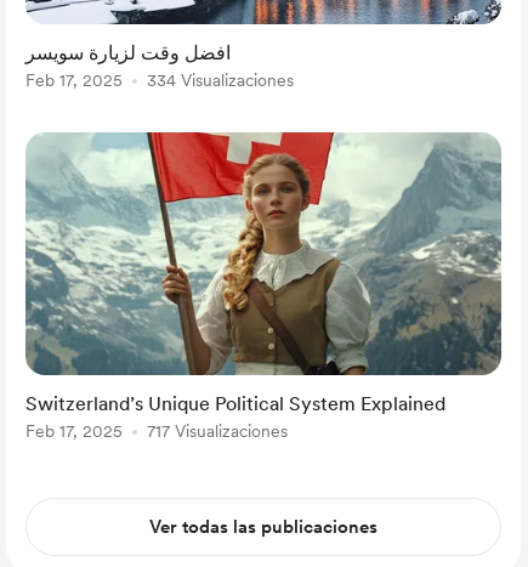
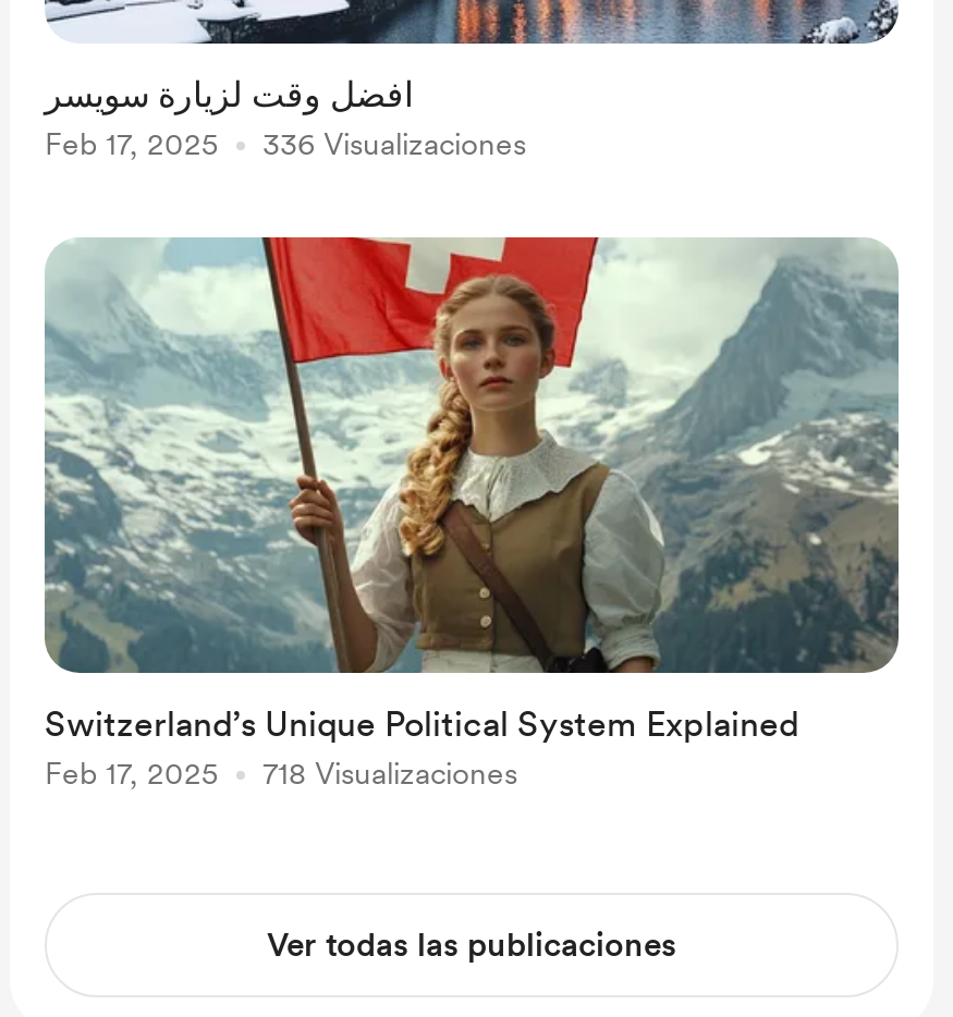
- 334 Visualizaciones
+ 336 Visualizaciones

- 717 Visualizaciones
+ 718 Visualizaciones
